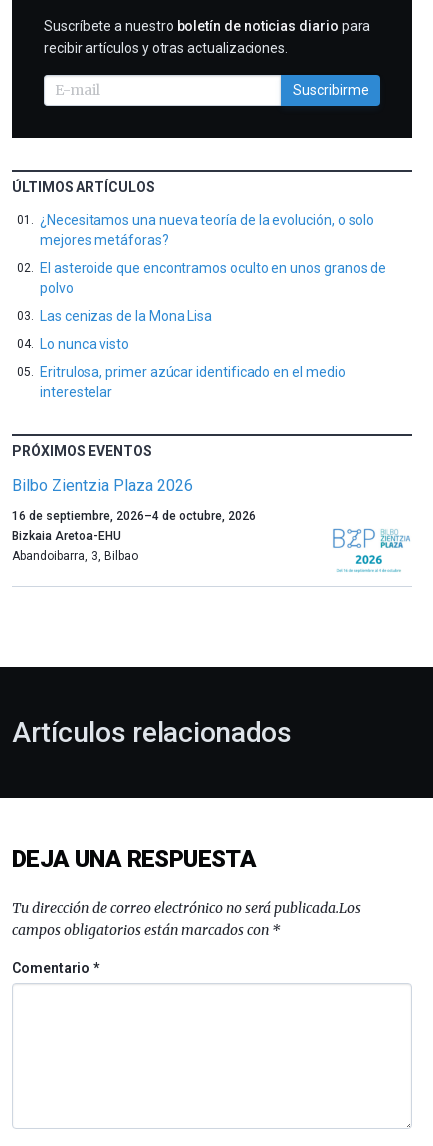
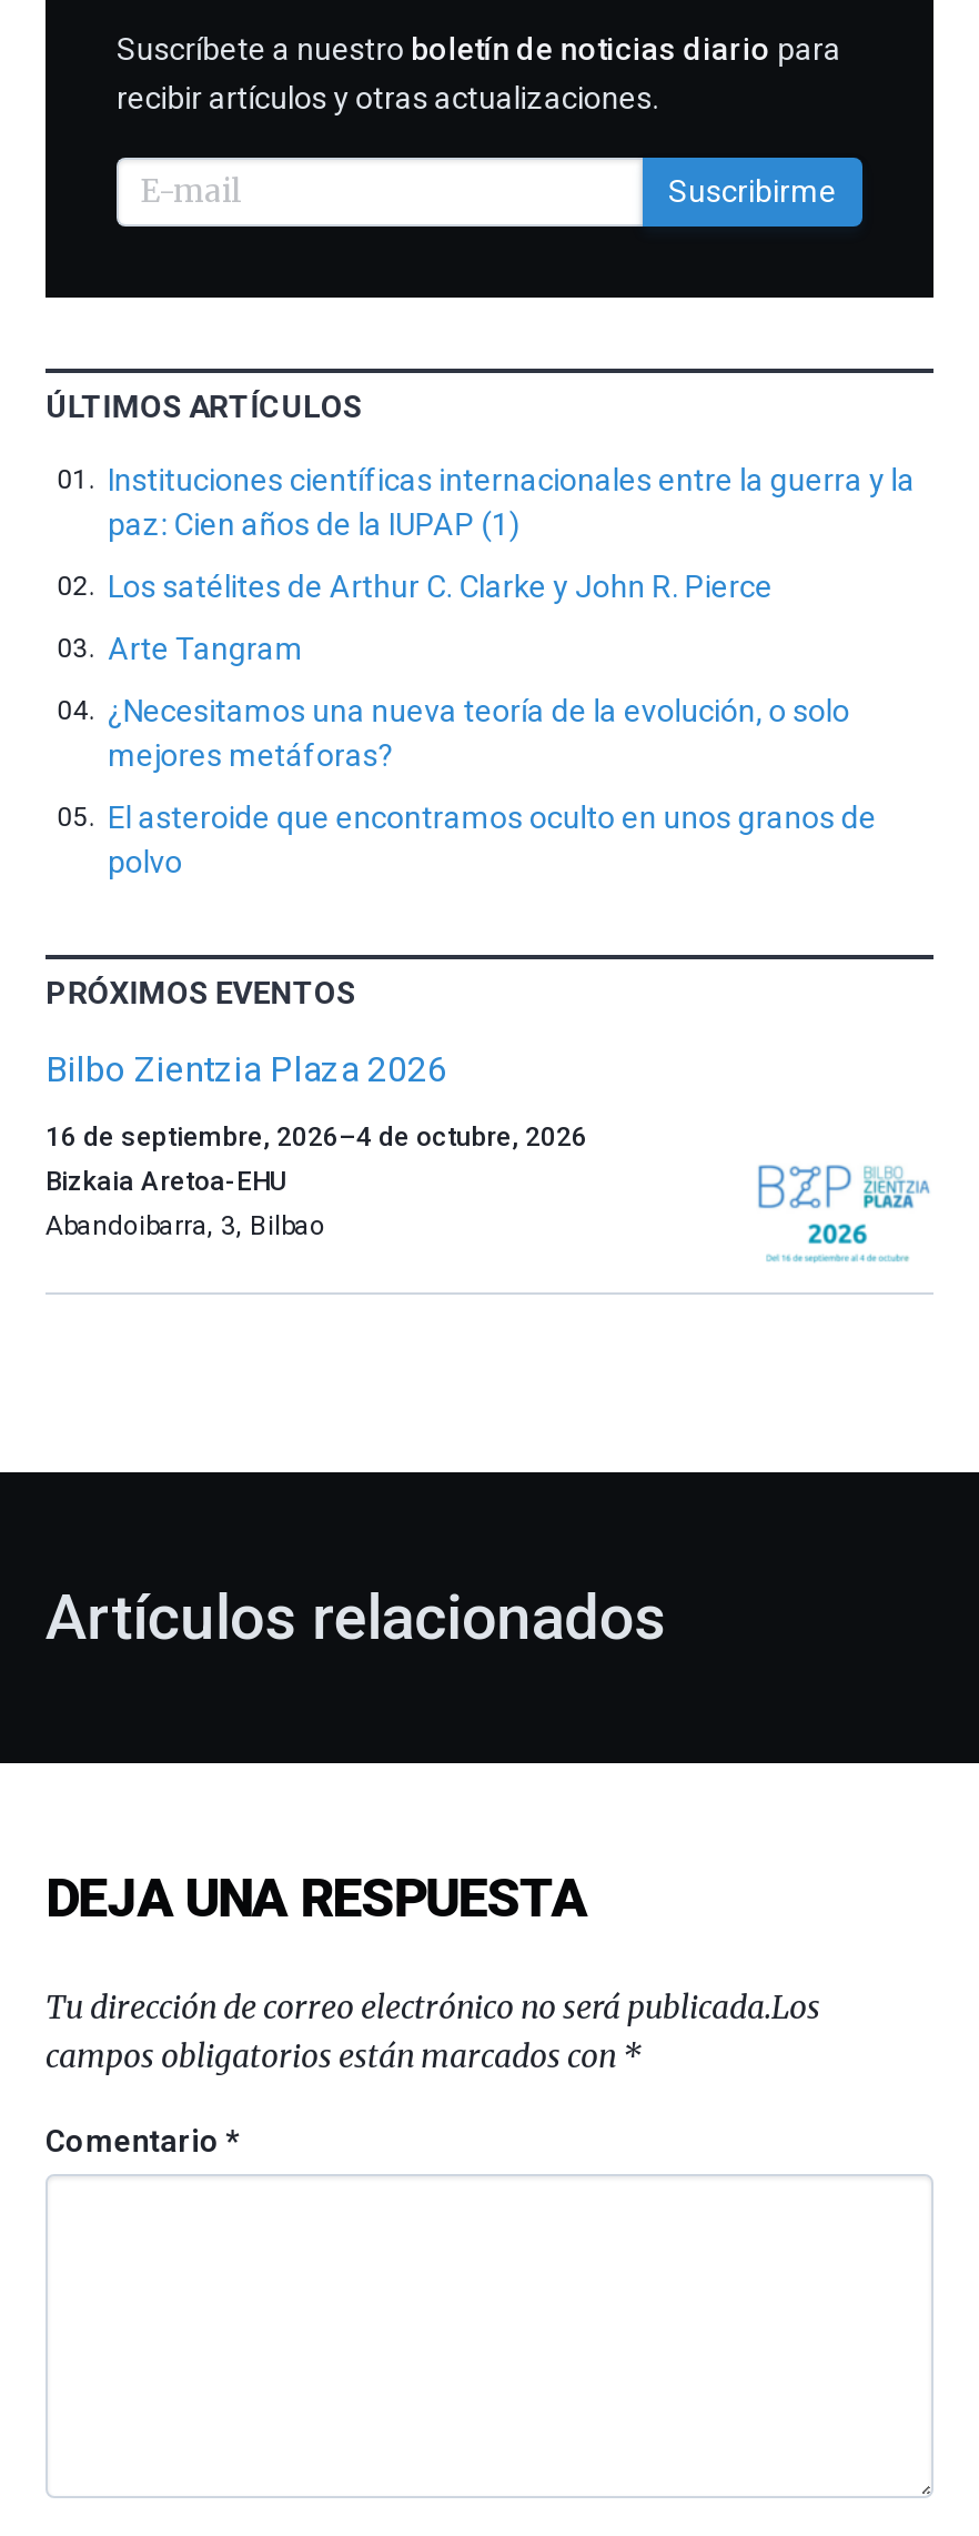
+ Instituciones científicas internacionales entre la guerra y la
+ paz: Cien años de la IUPAP (1)
+ Los satélites de Arthur C. Clarke y John R. Pierce
+ Arte Tangram

moved down: ¿Necesitamos una nueva teoría de la evolución, o solo | mejores metáforas? | El asteroide que encontramos oculto en unos granos de | polvo

- Las cenizas de la Mona Lisa
- Lo nunca visto
- Eritrulosa, primer azúcar identificado en el medio
- interestelar
